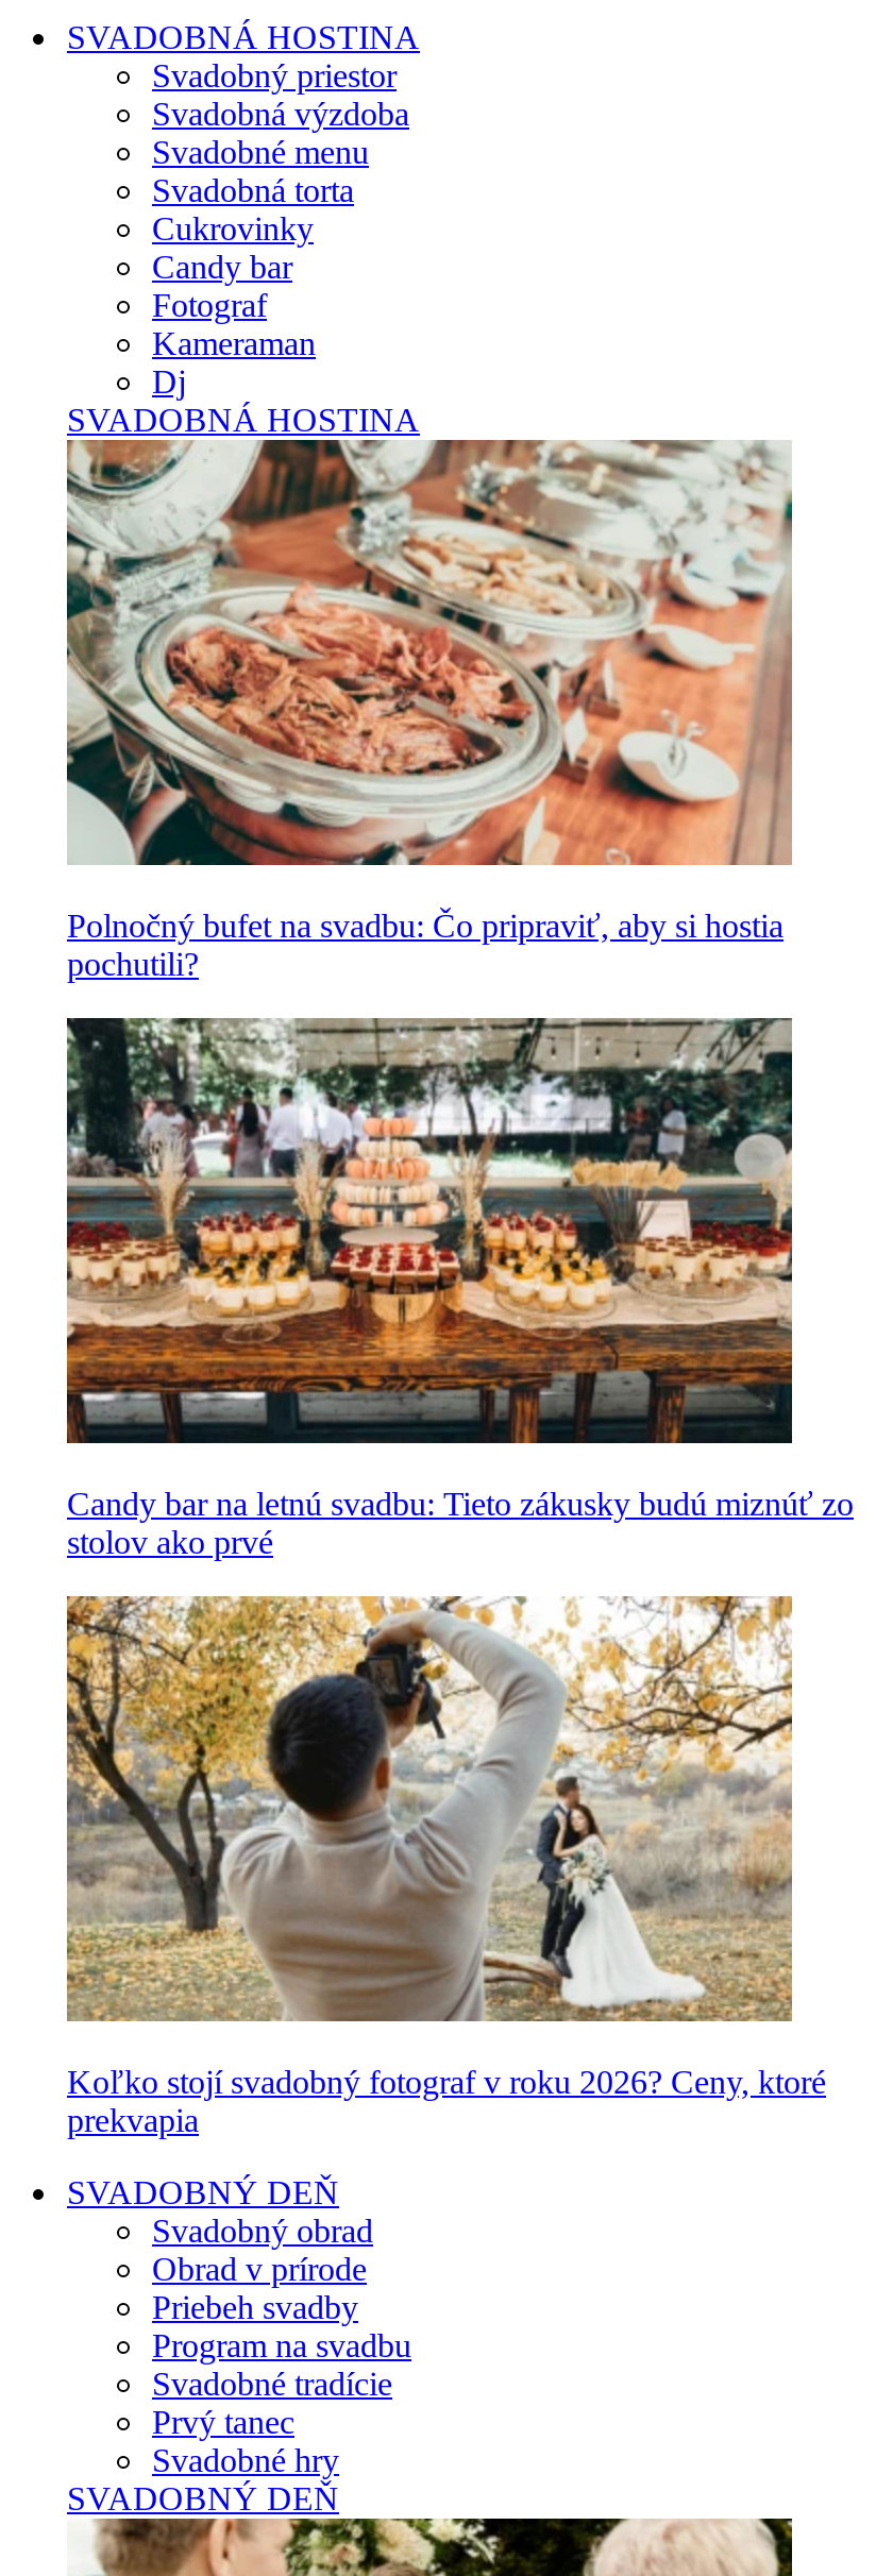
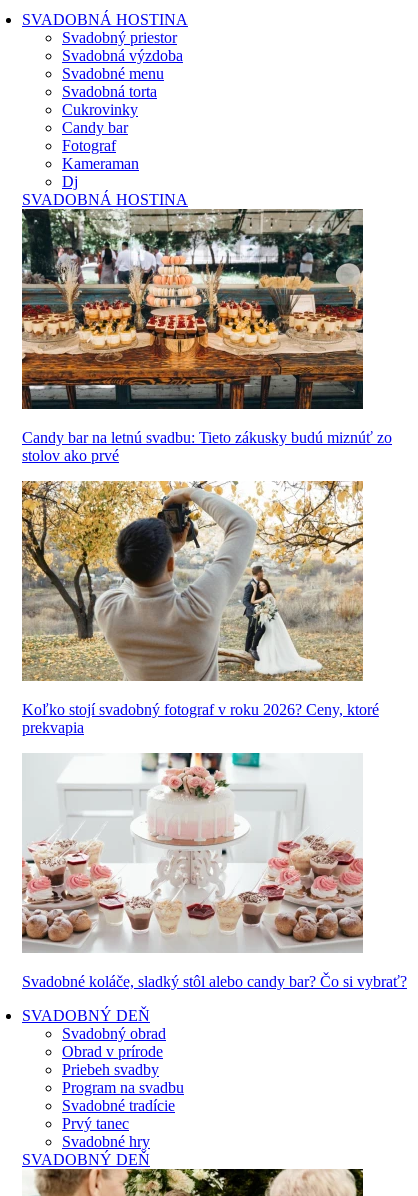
- [image]
- Polnočný bufet na svadbu: Čo pripraviť, aby si hostia
- pochutili?

moved up: [image] | Candy bar na letnú svadbu: Tieto zákusky budú miznúť zo | stolov ako prvé | Koľko stojí svadobný fotograf v roku 2026? Ceny, ktoré | prekvapia

+ [image]
+ Svadobné koláče, sladký stôl alebo candy bar? Čo si vybrať?
